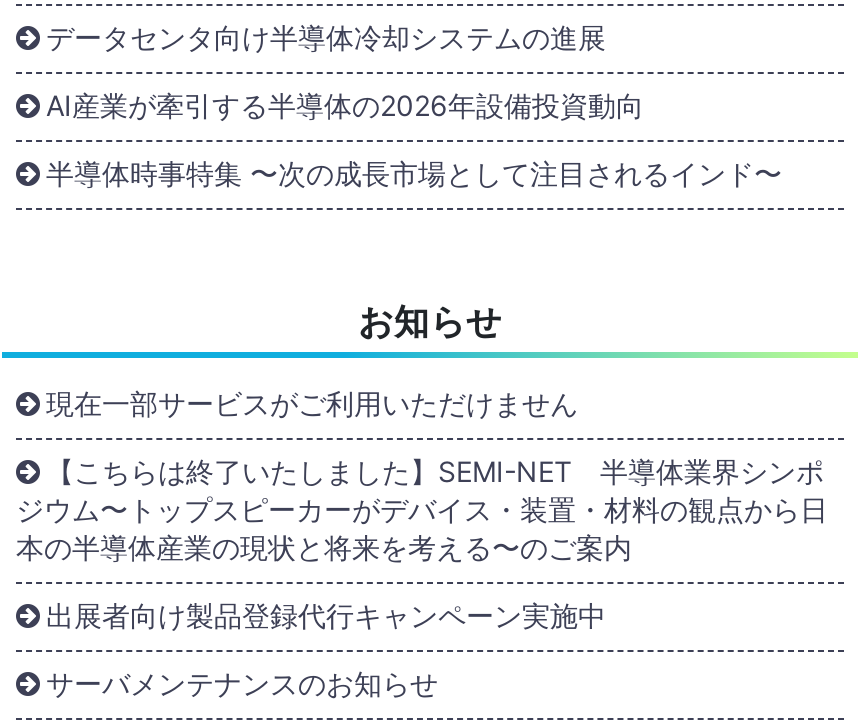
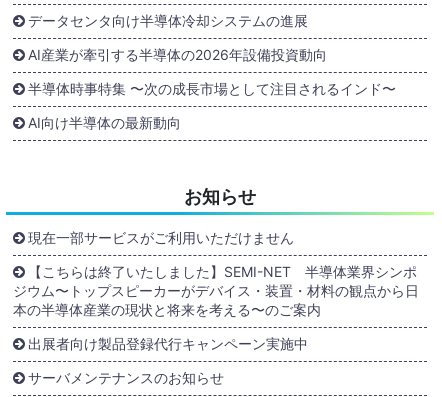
+ AI向け半導体の最新動向
